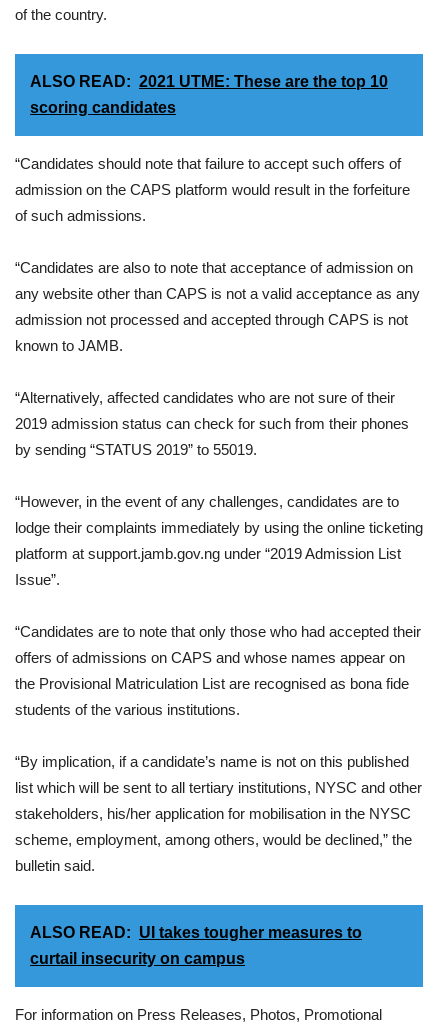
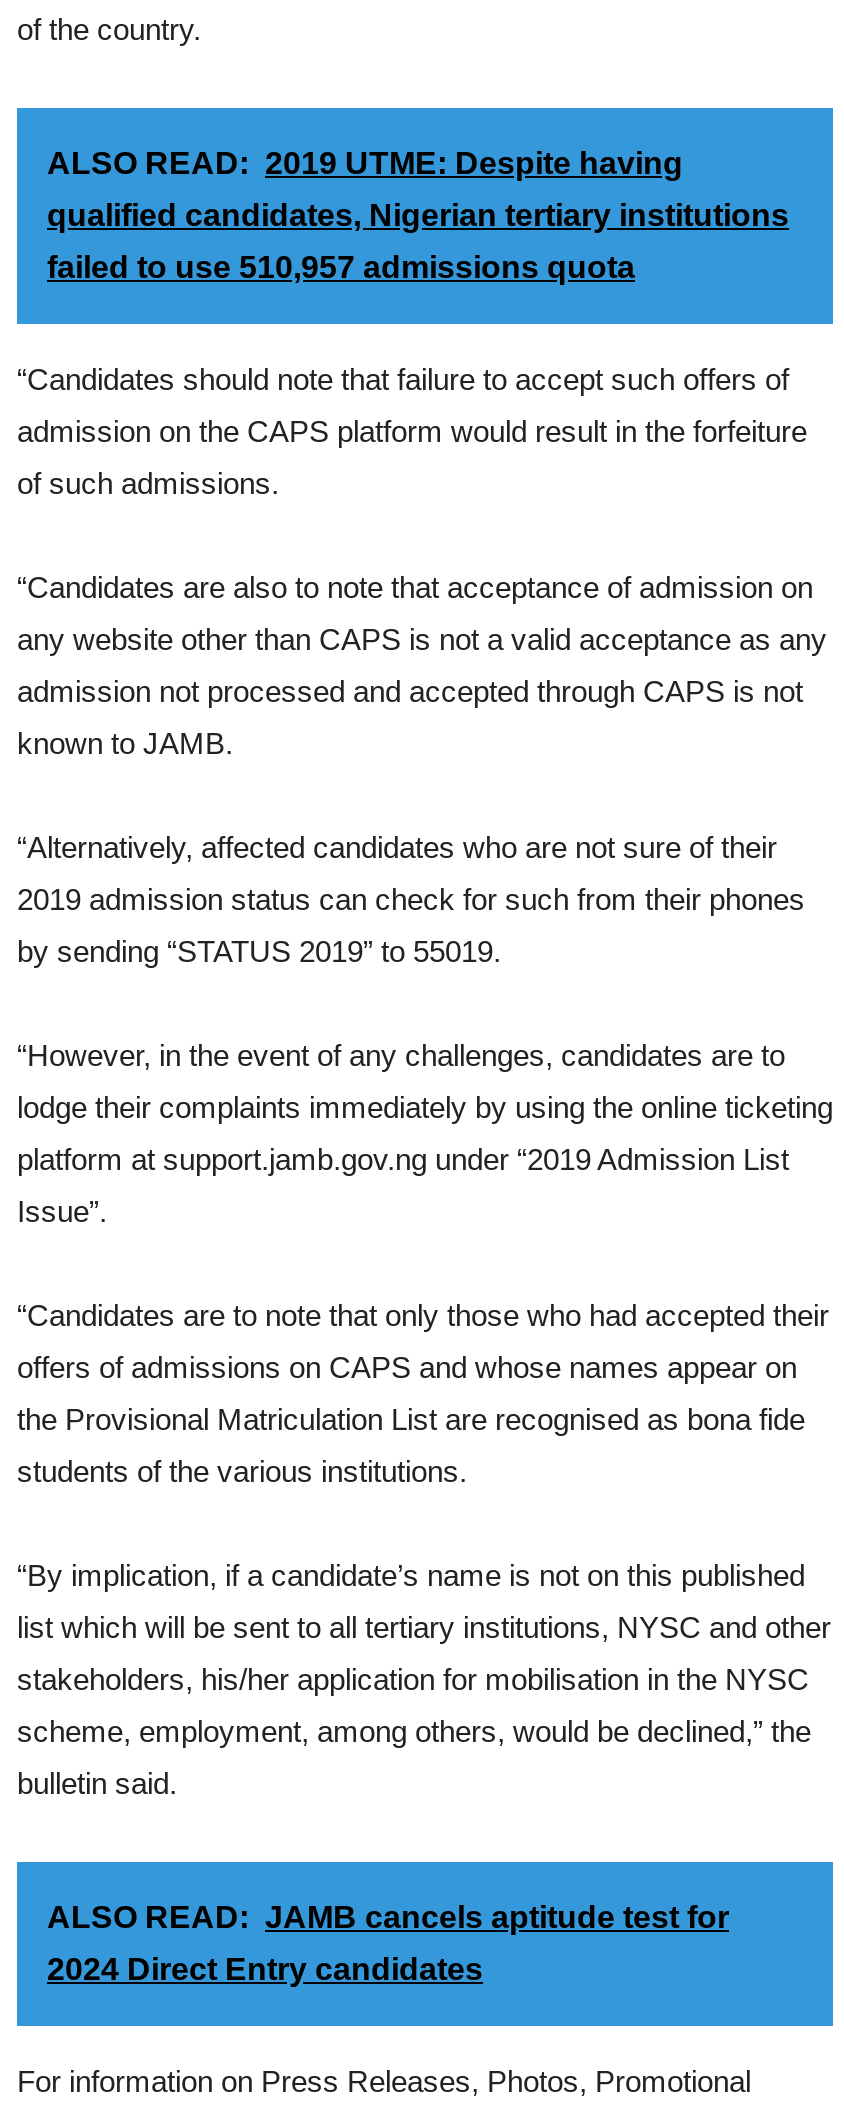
- ALSO READ: 2021 UTME: These are the top 10
- scoring candidates
+ ALSO READ: 2019 UTME: Despite having
+ qualified candidates, Nigerian tertiary institutions
+ failed to use 510,957 admissions quota

- ALSO READ: UI takes tougher measures to
+ ALSO READ: JAMB cancels aptitude test for

- curtail insecurity on campus
+ 2024 Direct Entry candidates
